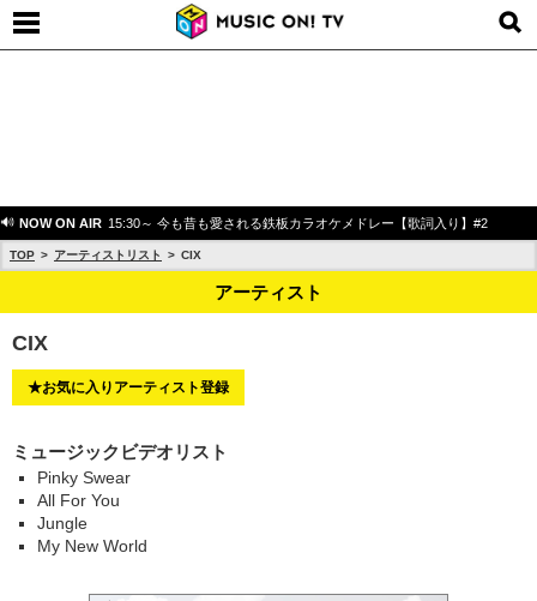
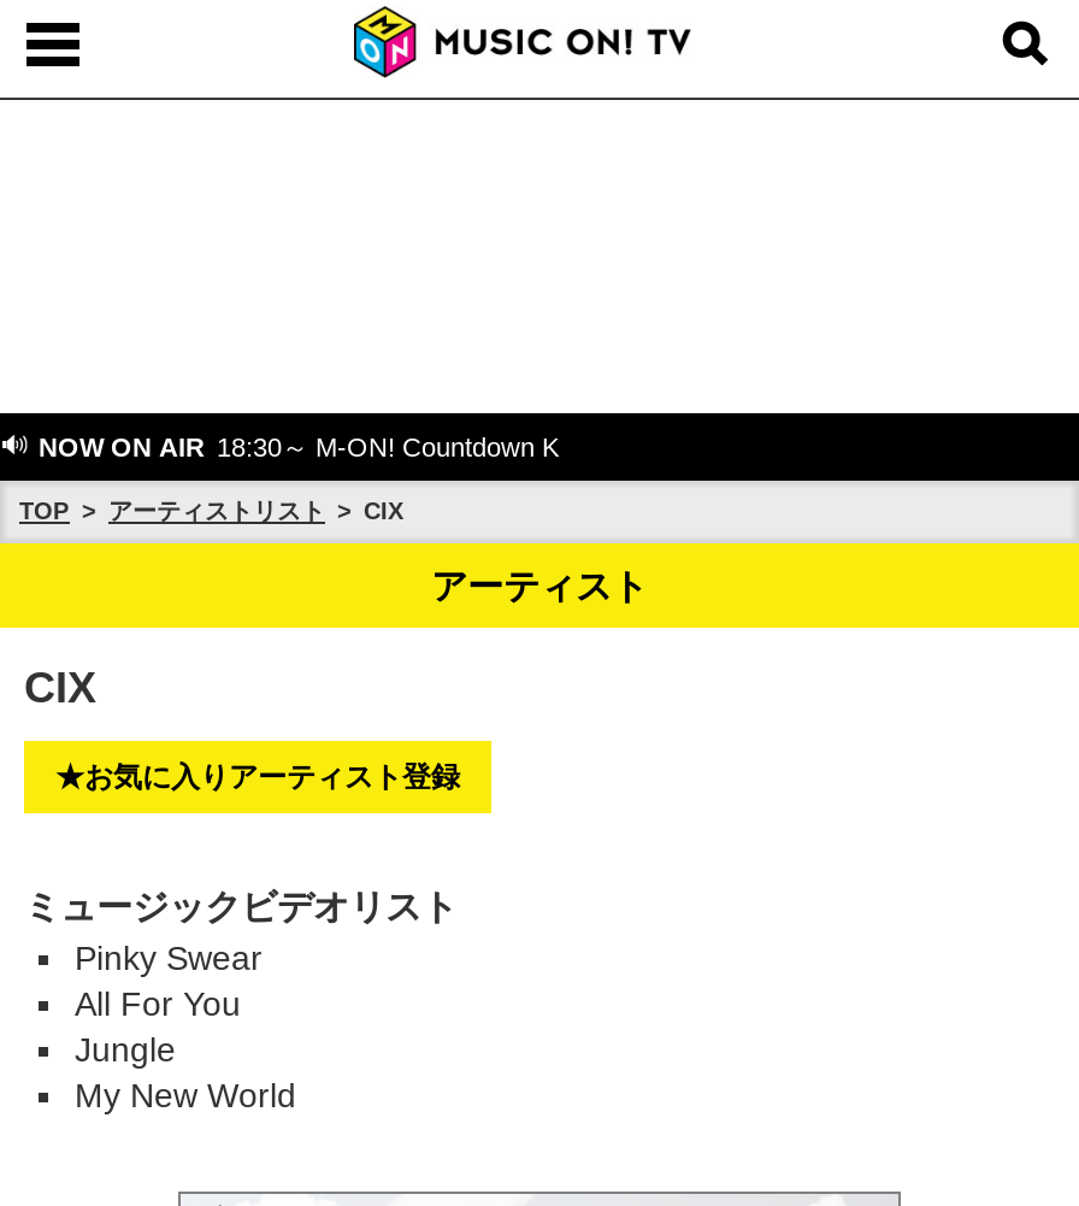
- NOW ON AIR 15:30～ 今も昔も愛される鉄板カラオケメドレー【歌詞入り】#2
+ NOW ON AIR 18:30～ M-ON! Countdown K
